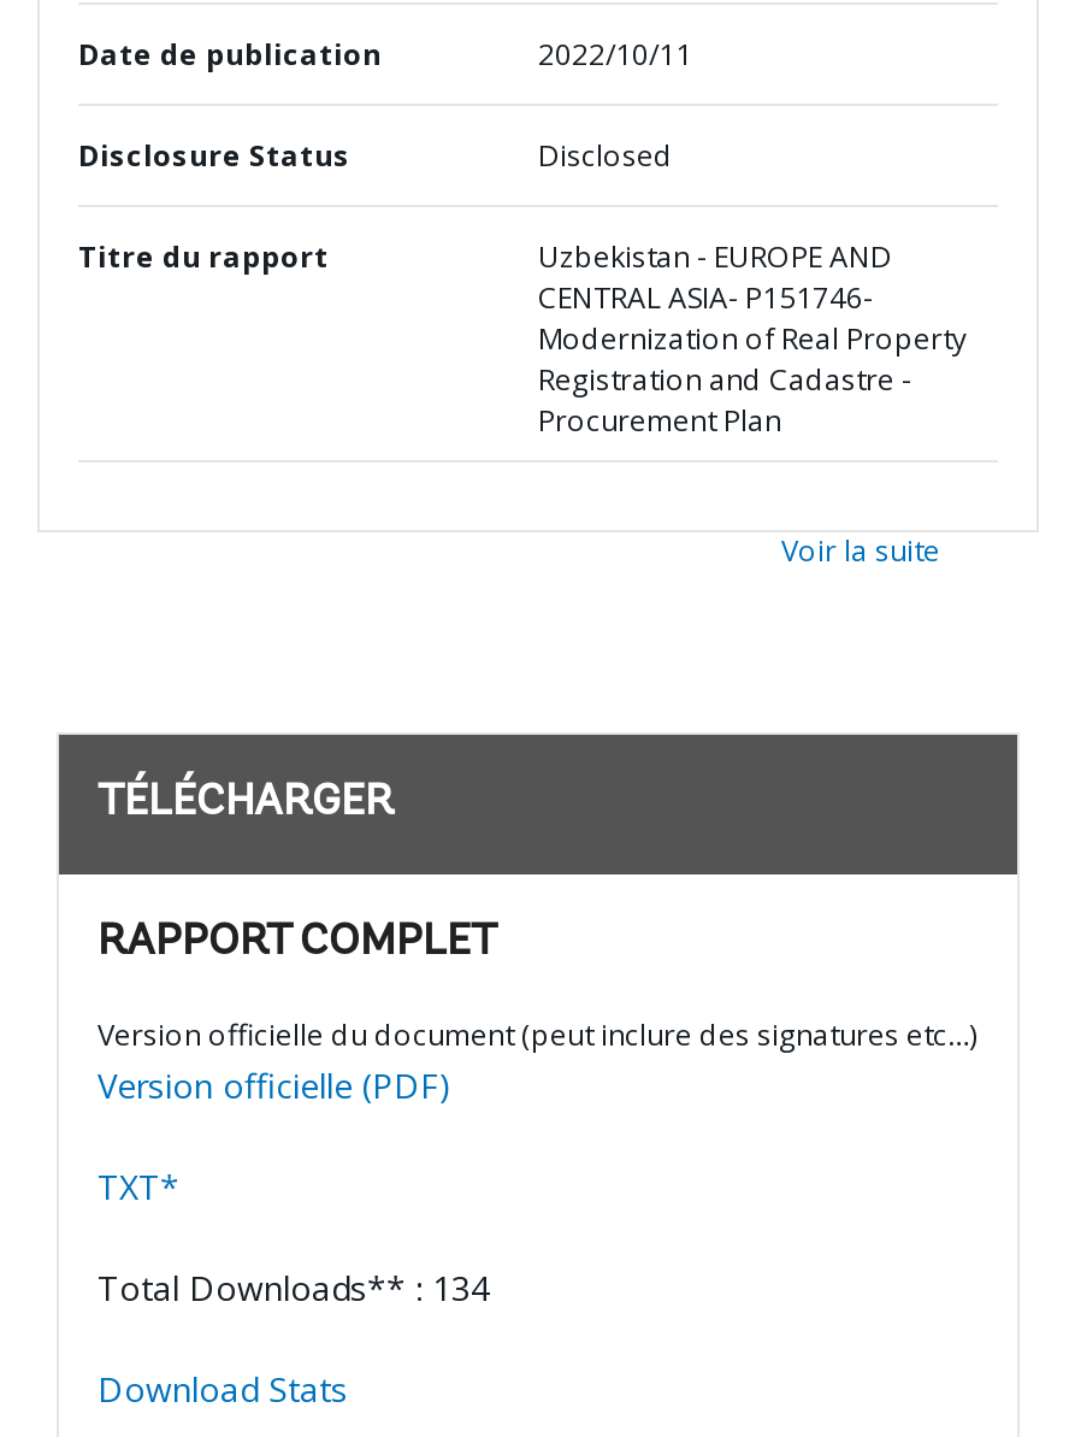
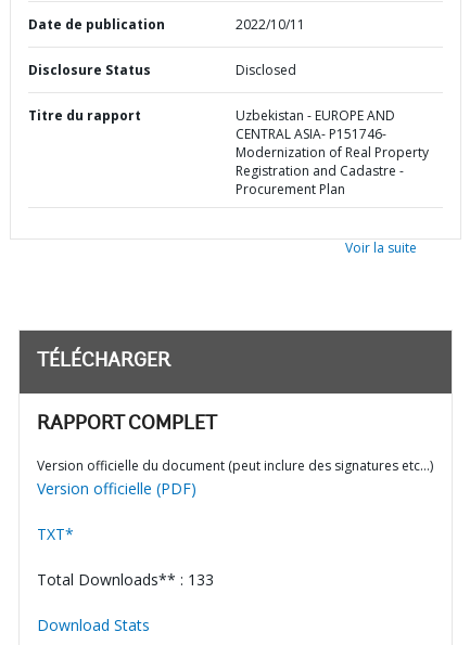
- Total Downloads** : 134
+ Total Downloads** : 133
